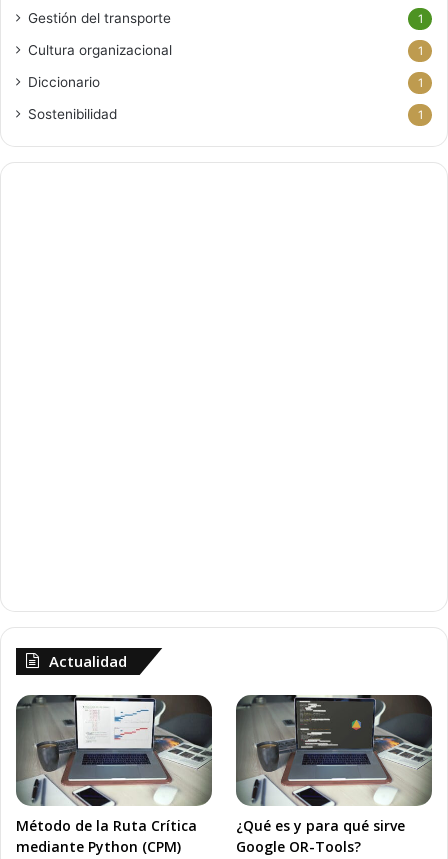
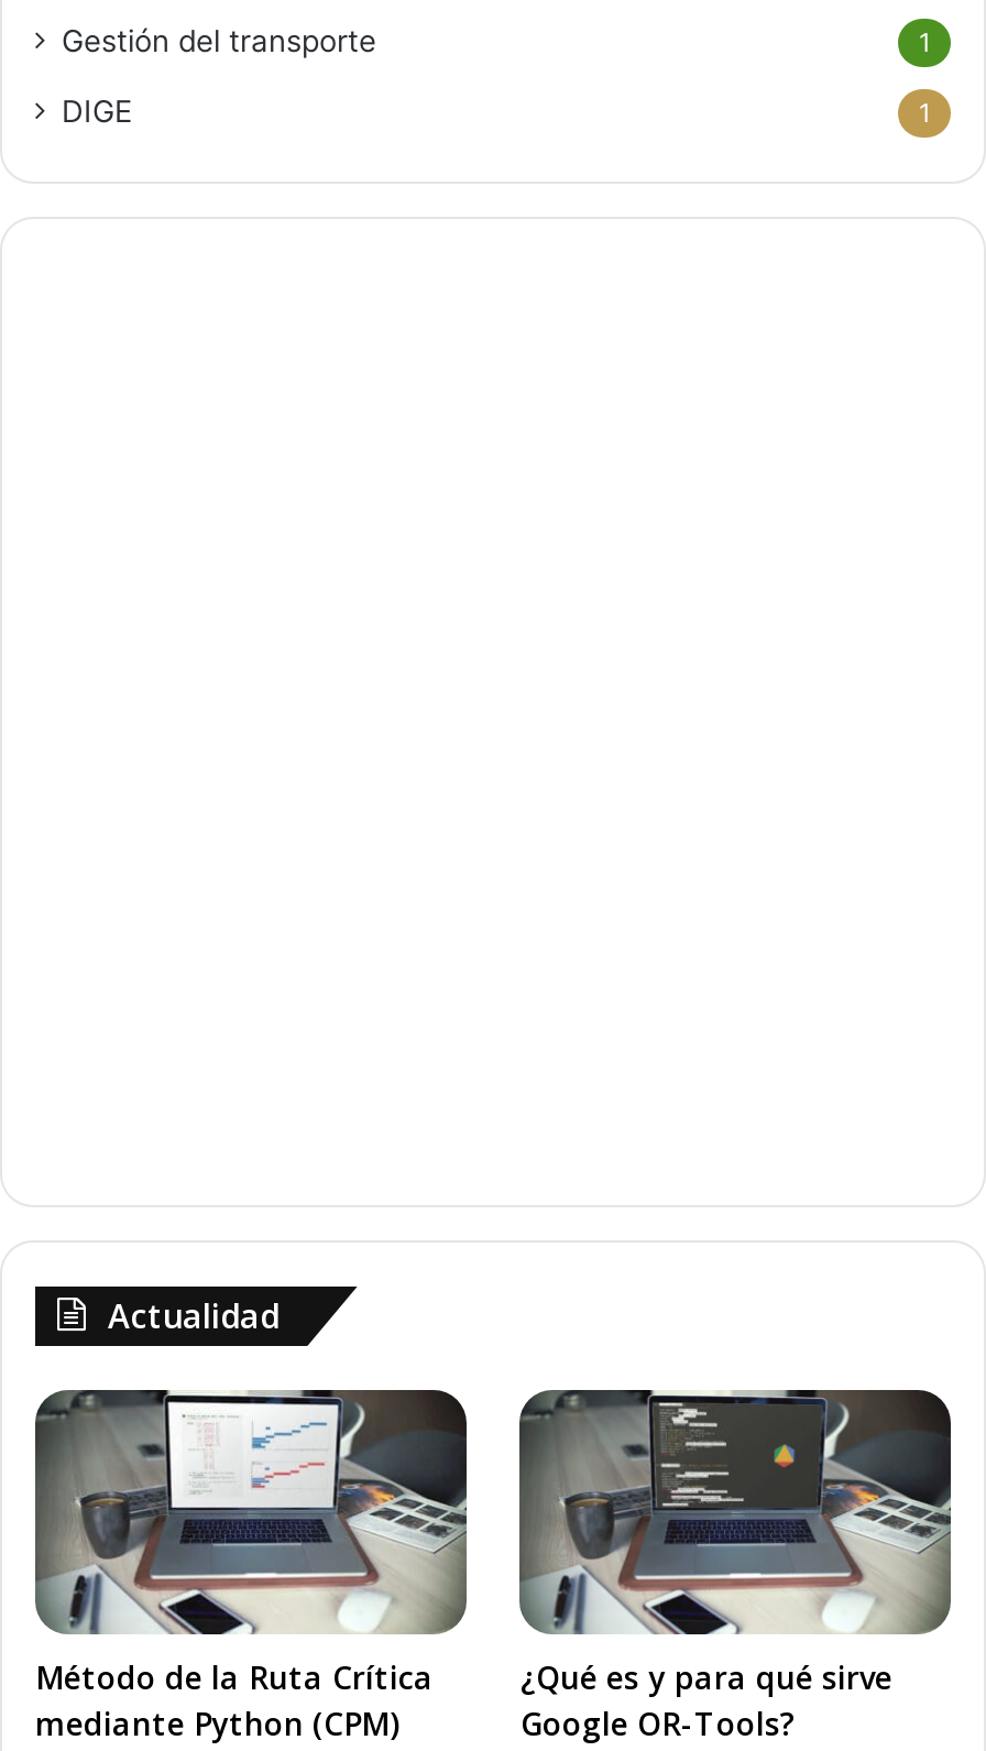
- Cultura organizacional
- 1
- Diccionario
- 1
- Sostenibilidad
+ DIGE
